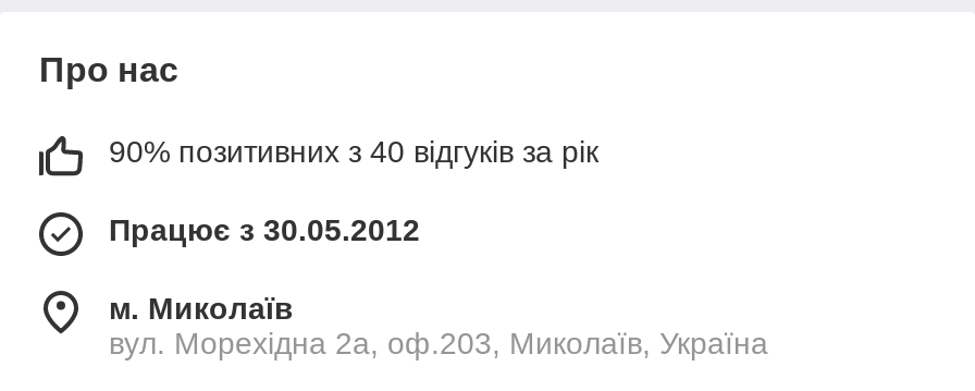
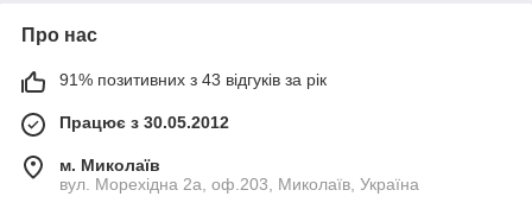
- 90% позитивних з 40 відгуків за рік
+ 91% позитивних з 43 відгуків за рік
